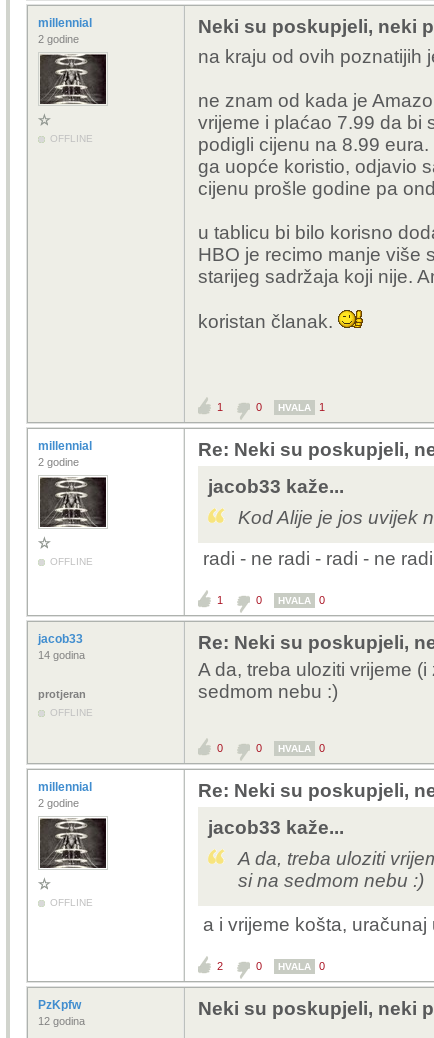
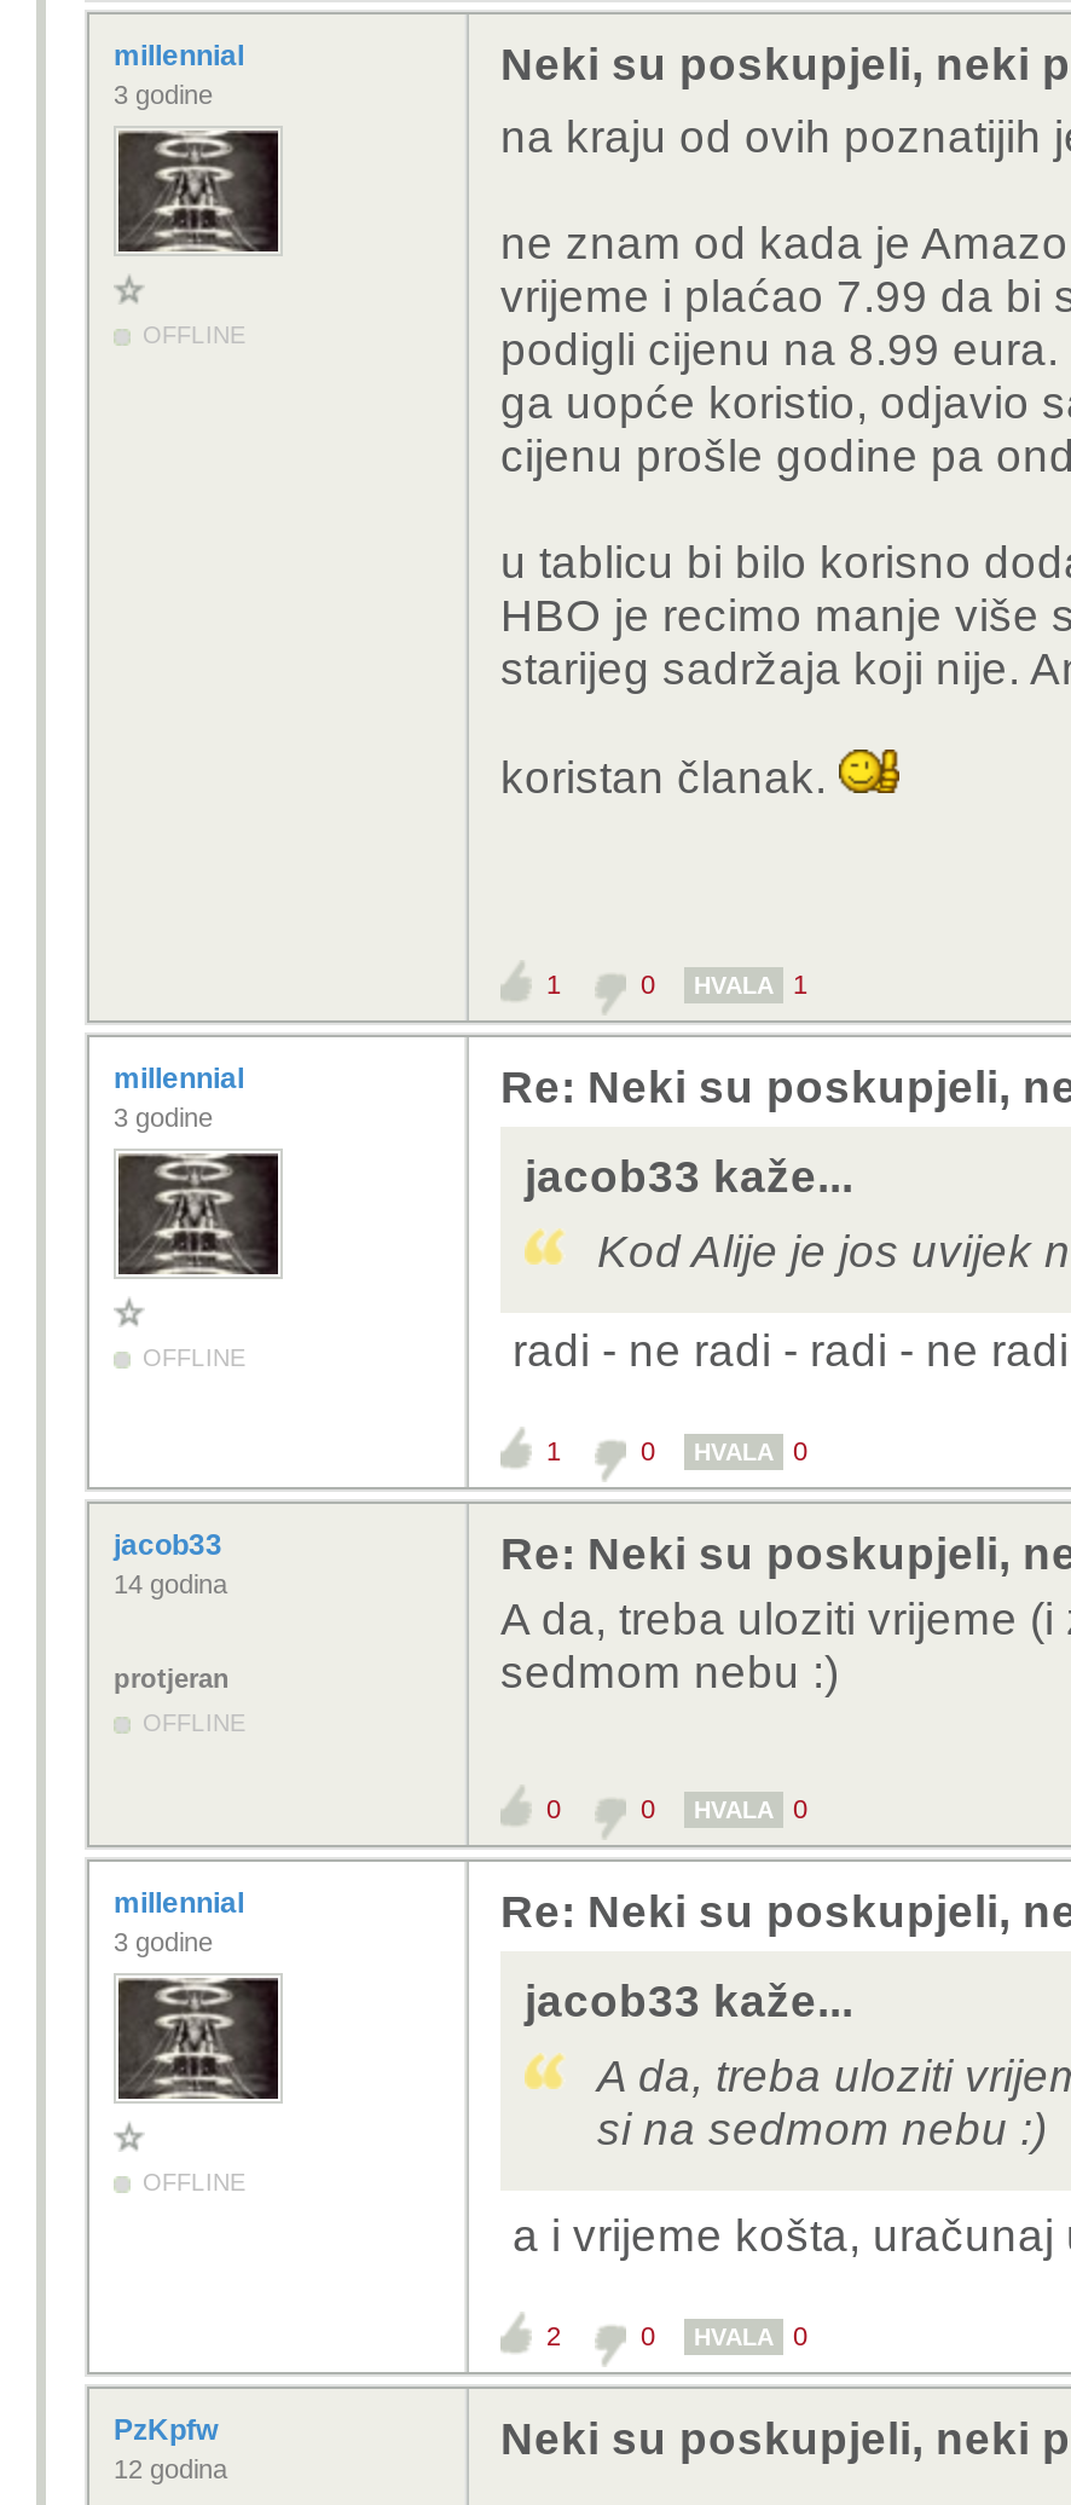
- 2 godine
+ 3 godine

- 2 godine
+ 3 godine

- 2 godine
+ 3 godine
